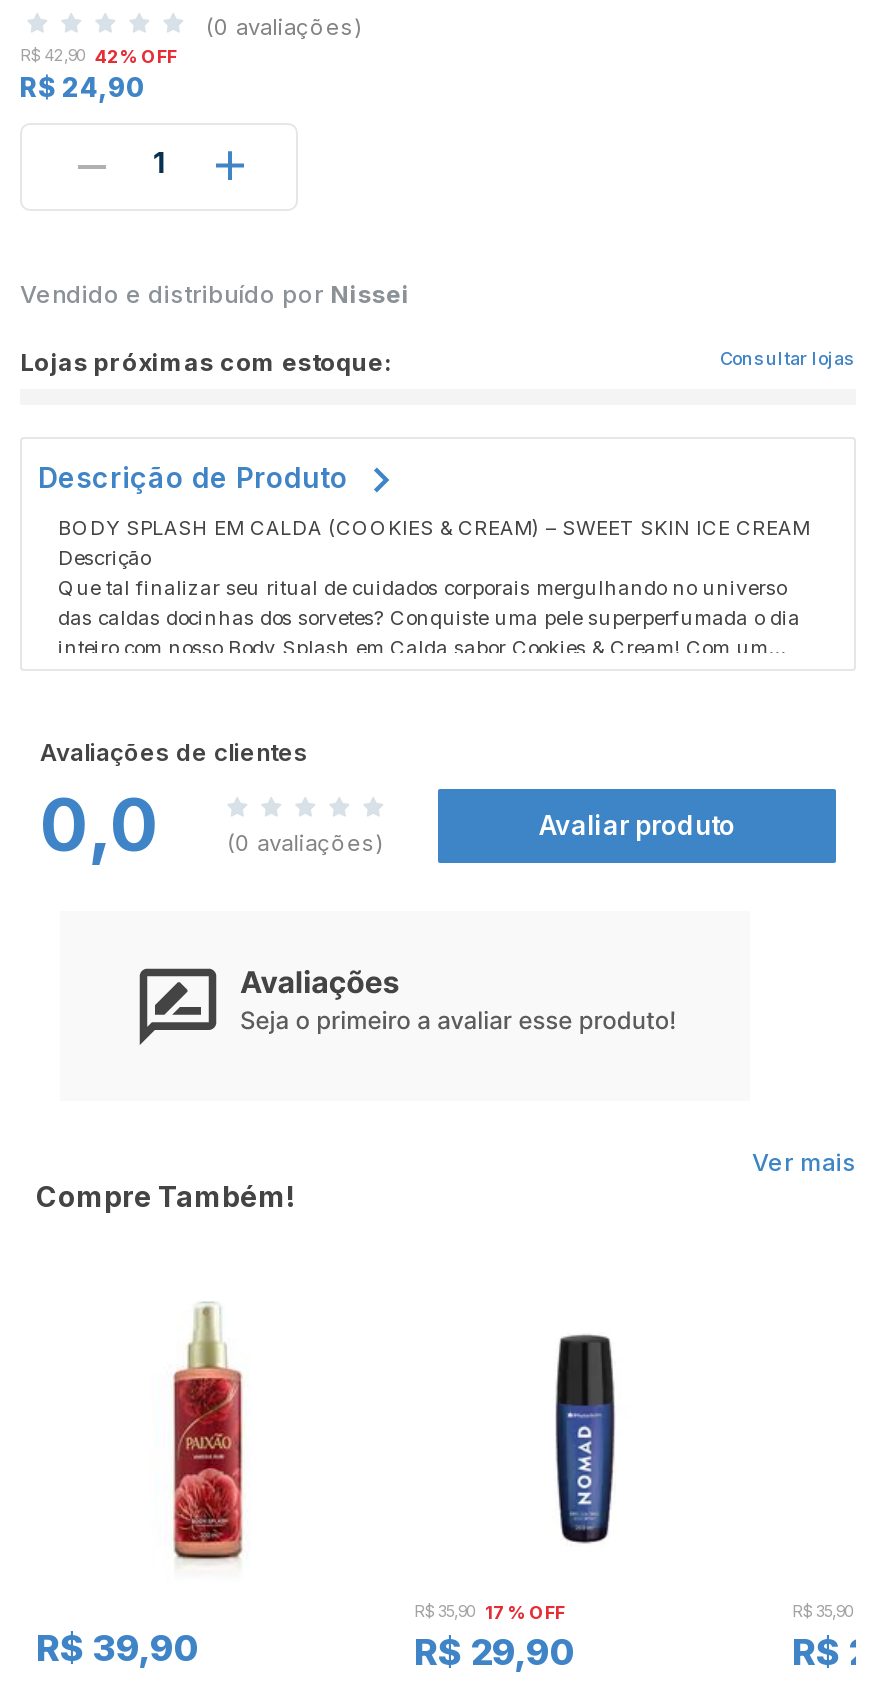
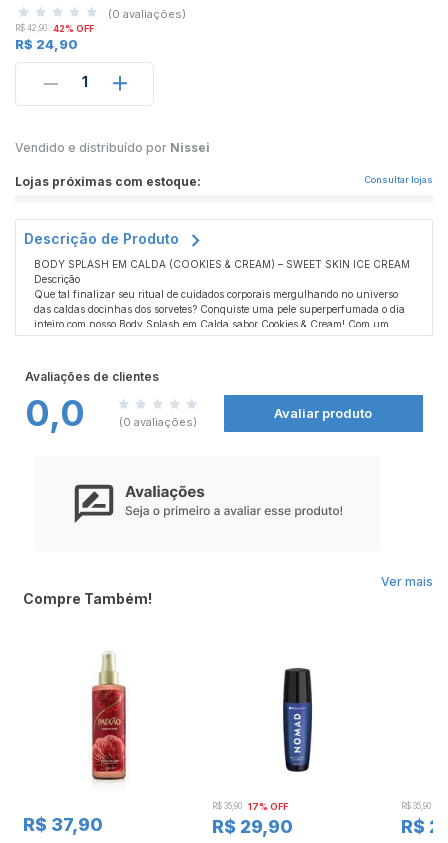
- R$ 39,90
+ R$ 37,90
